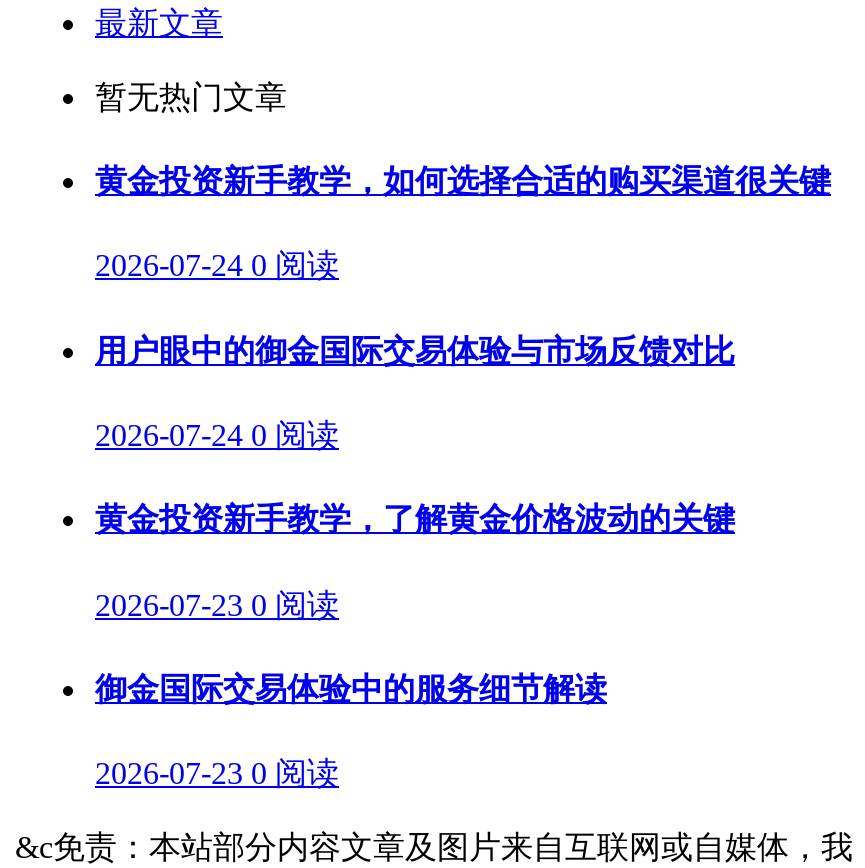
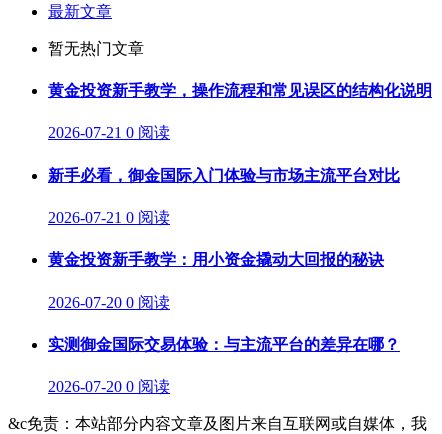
- 黄金投资新手教学，如何选择合适的购买渠道很关键
+ 黄金投资新手教学，操作流程和常见误区的结构化说明

- 2026-07-24 0 阅读
+ 2026-07-21 0 阅读

- 用户眼中的御金国际交易体验与市场反馈对比
+ 新手必看，御金国际入门体验与市场主流平台对比

- 2026-07-24 0 阅读
+ 2026-07-21 0 阅读

- 黄金投资新手教学，了解黄金价格波动的关键
+ 黄金投资新手教学：用小资金撬动大回报的秘诀

- 2026-07-23 0 阅读
+ 2026-07-20 0 阅读

- 御金国际交易体验中的服务细节解读
+ 实测御金国际交易体验：与主流平台的差异在哪？

- 2026-07-23 0 阅读
+ 2026-07-20 0 阅读
